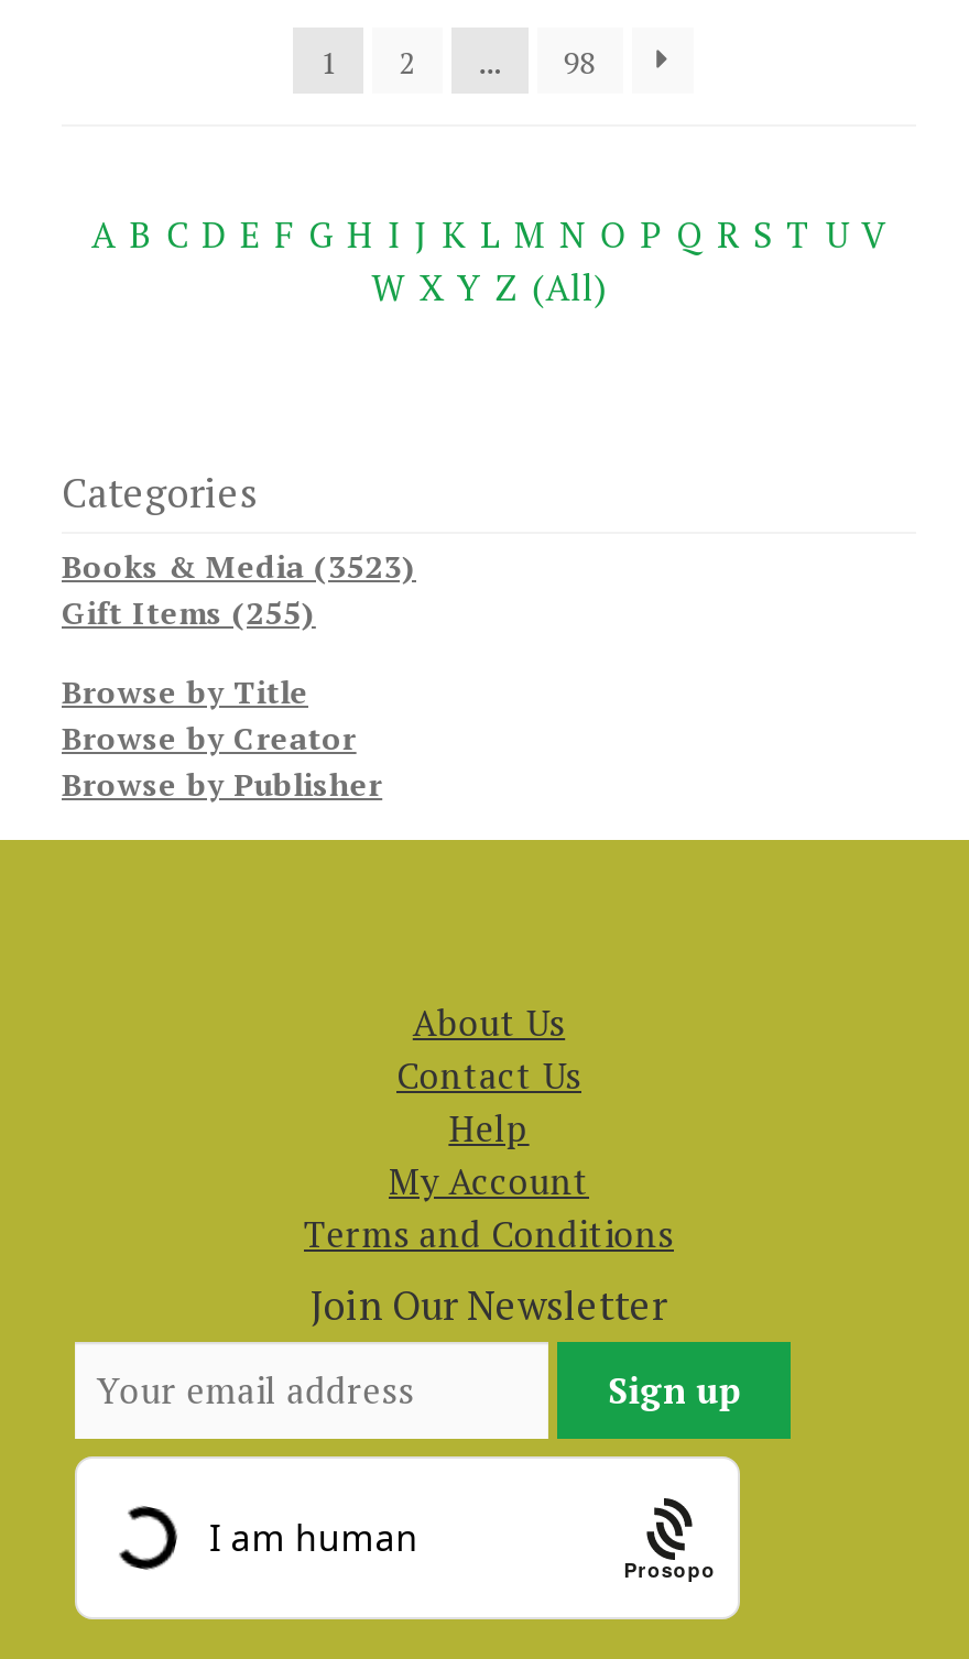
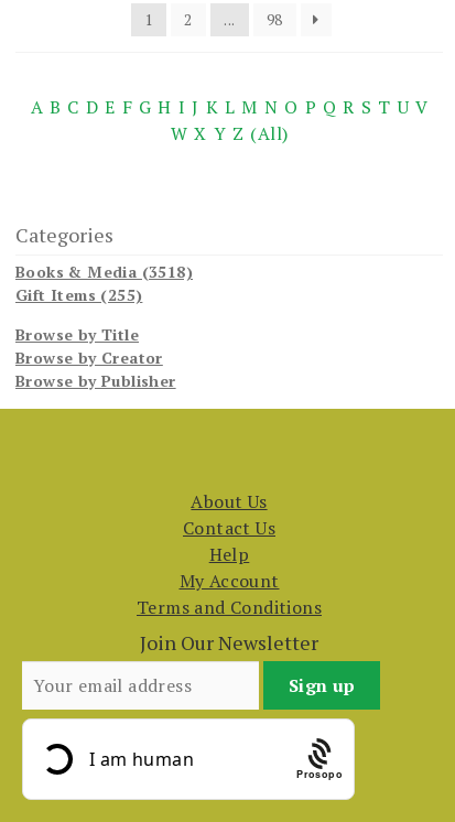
- Books & Media (3523)
+ Books & Media (3518)
